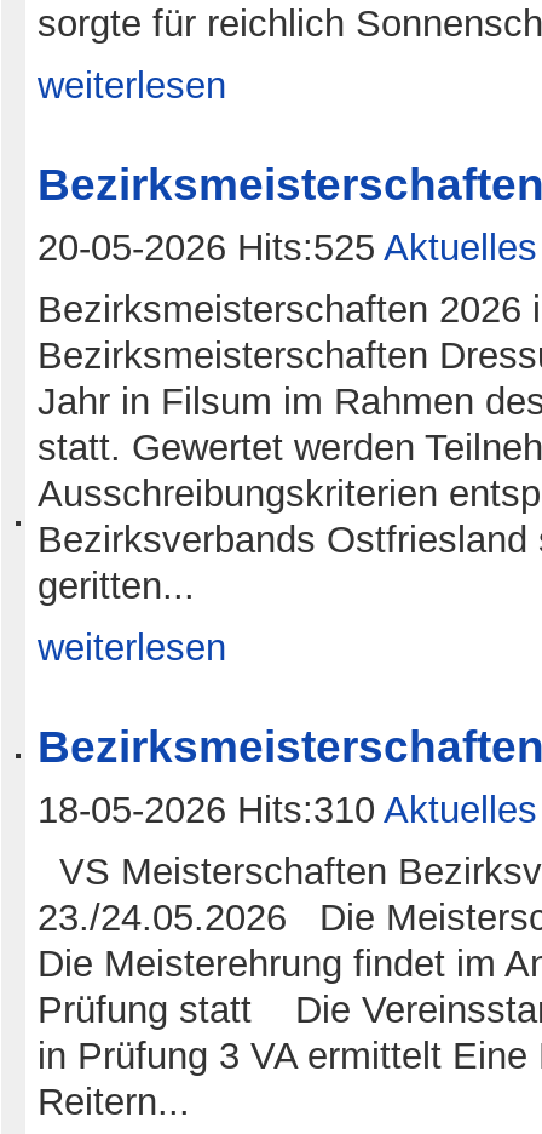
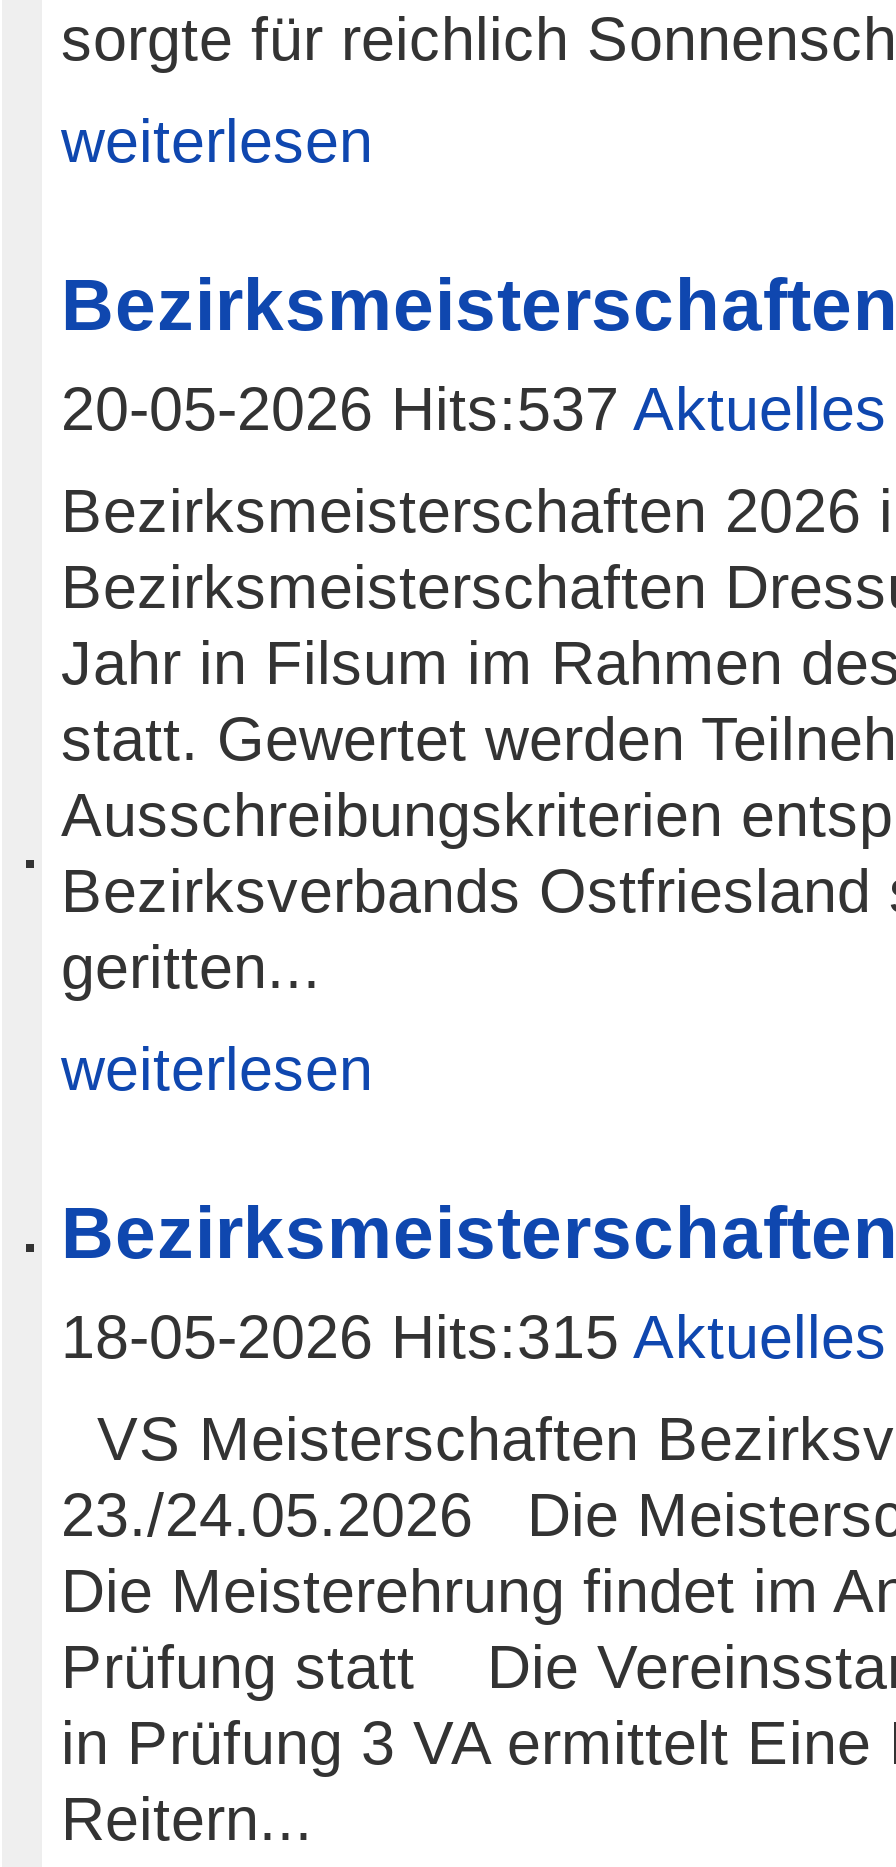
- 20-05-2026 Hits:525 Aktuelles
+ 20-05-2026 Hits:537 Aktuelles

- 18-05-2026 Hits:310 Aktuelles
+ 18-05-2026 Hits:315 Aktuelles
